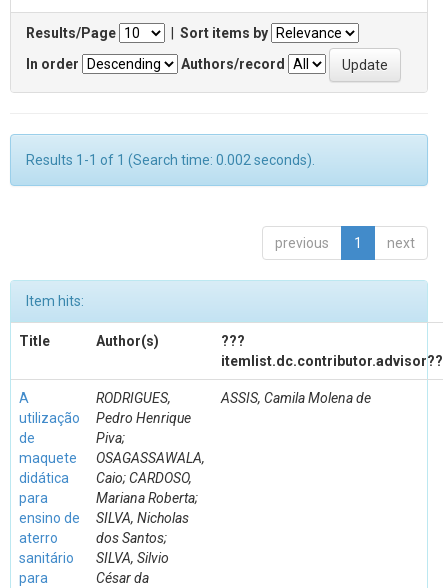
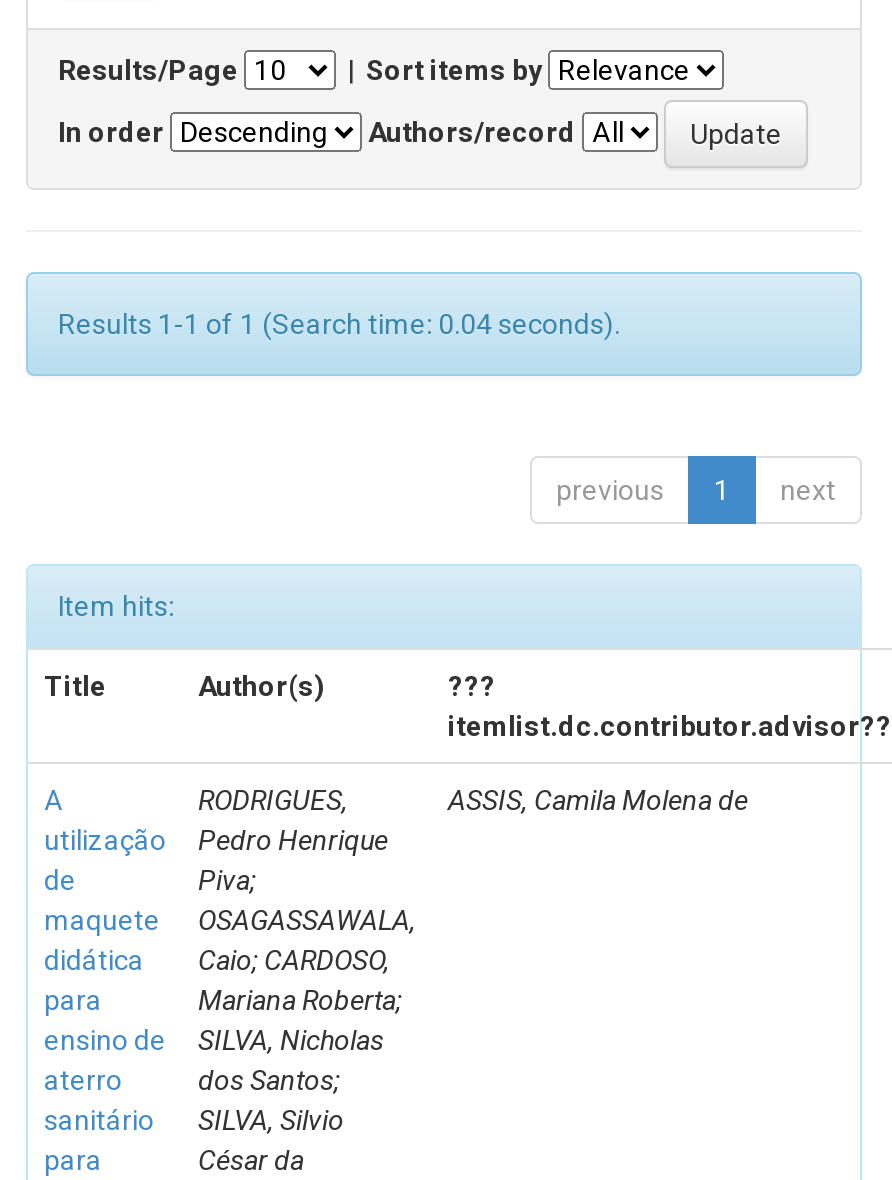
- Results 1-1 of 1 (Search time: 0.002 seconds).
+ Results 1-1 of 1 (Search time: 0.04 seconds).
